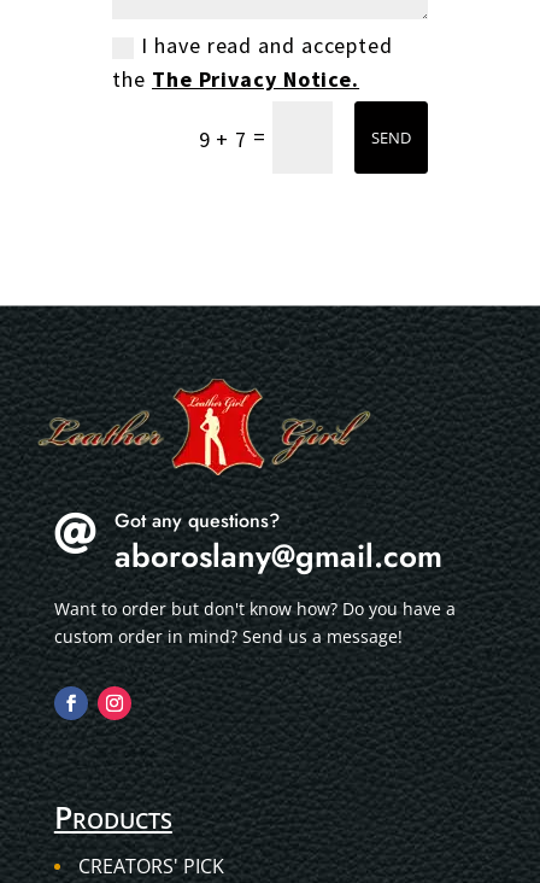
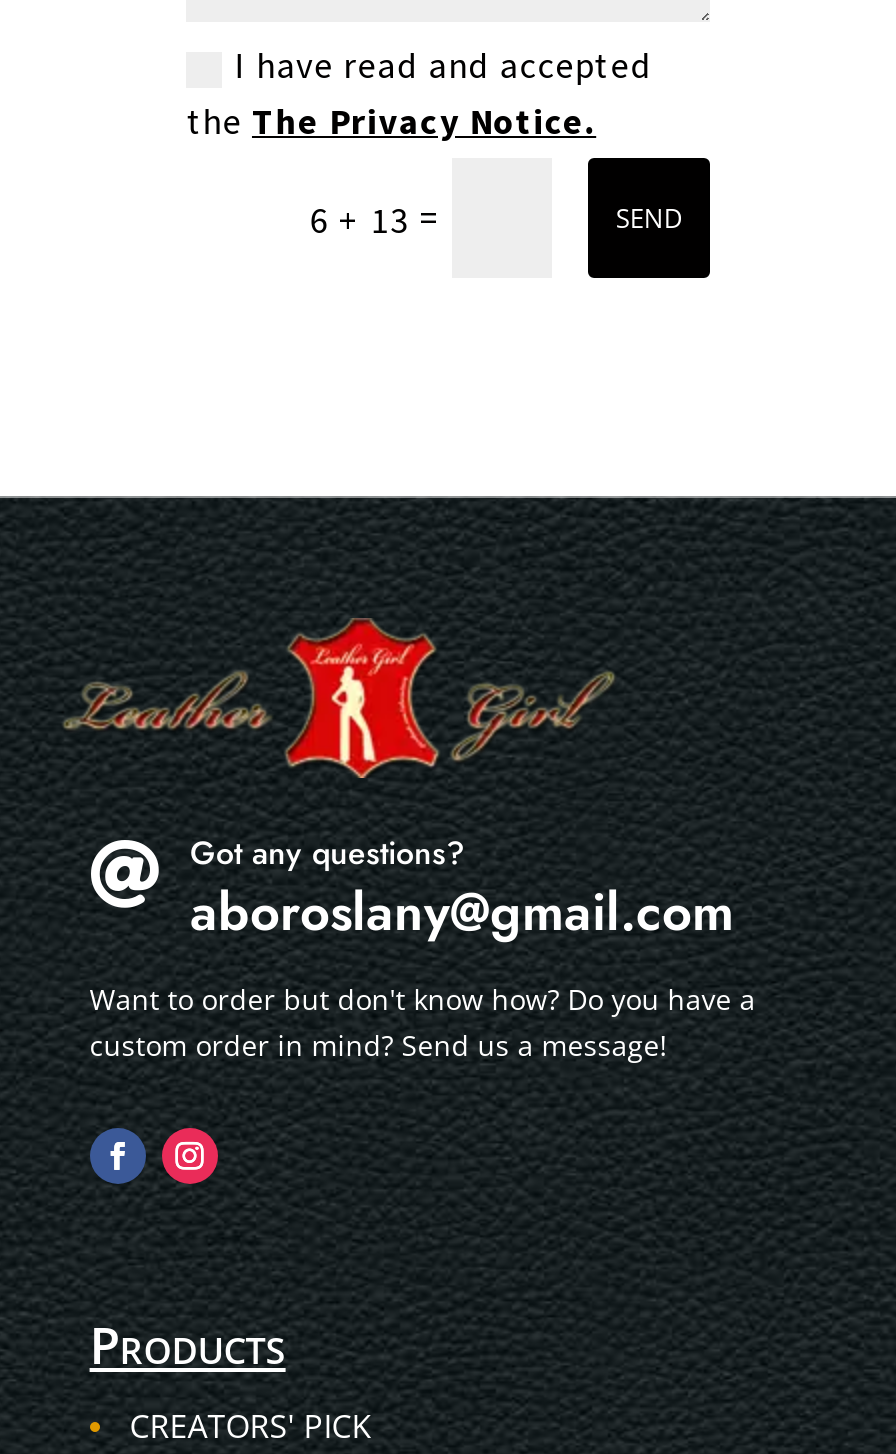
- 9 + 7 =
+ 6 + 13 =
